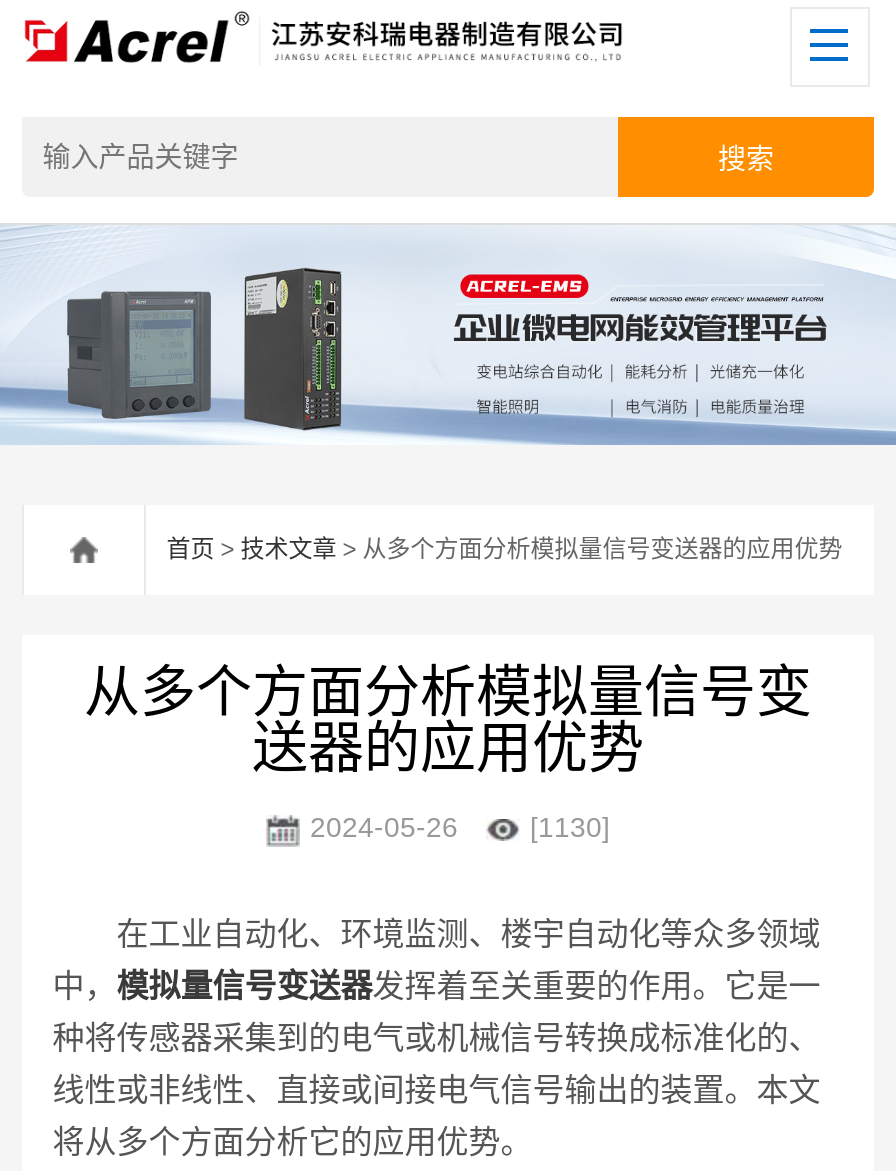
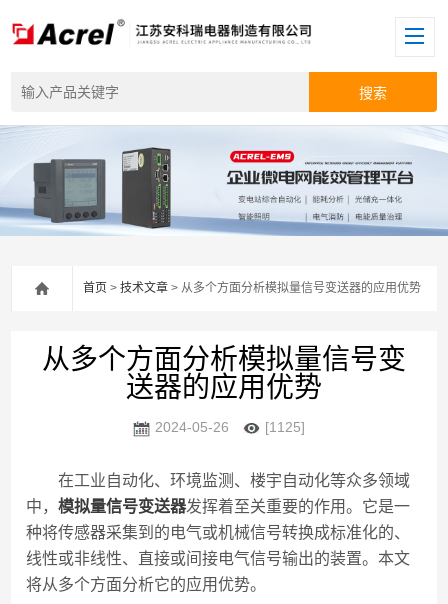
- [1130]
+ [1125]
